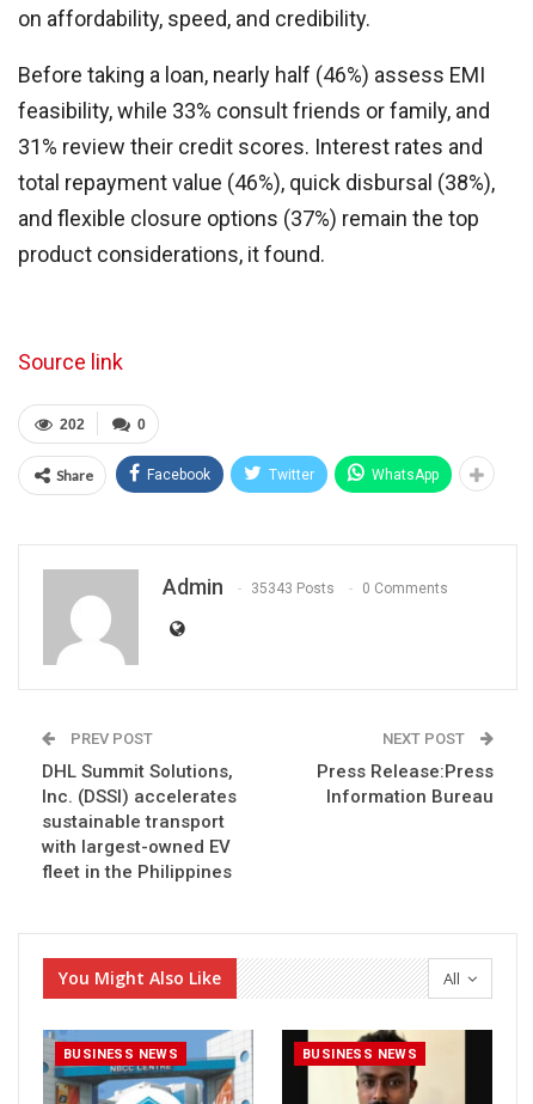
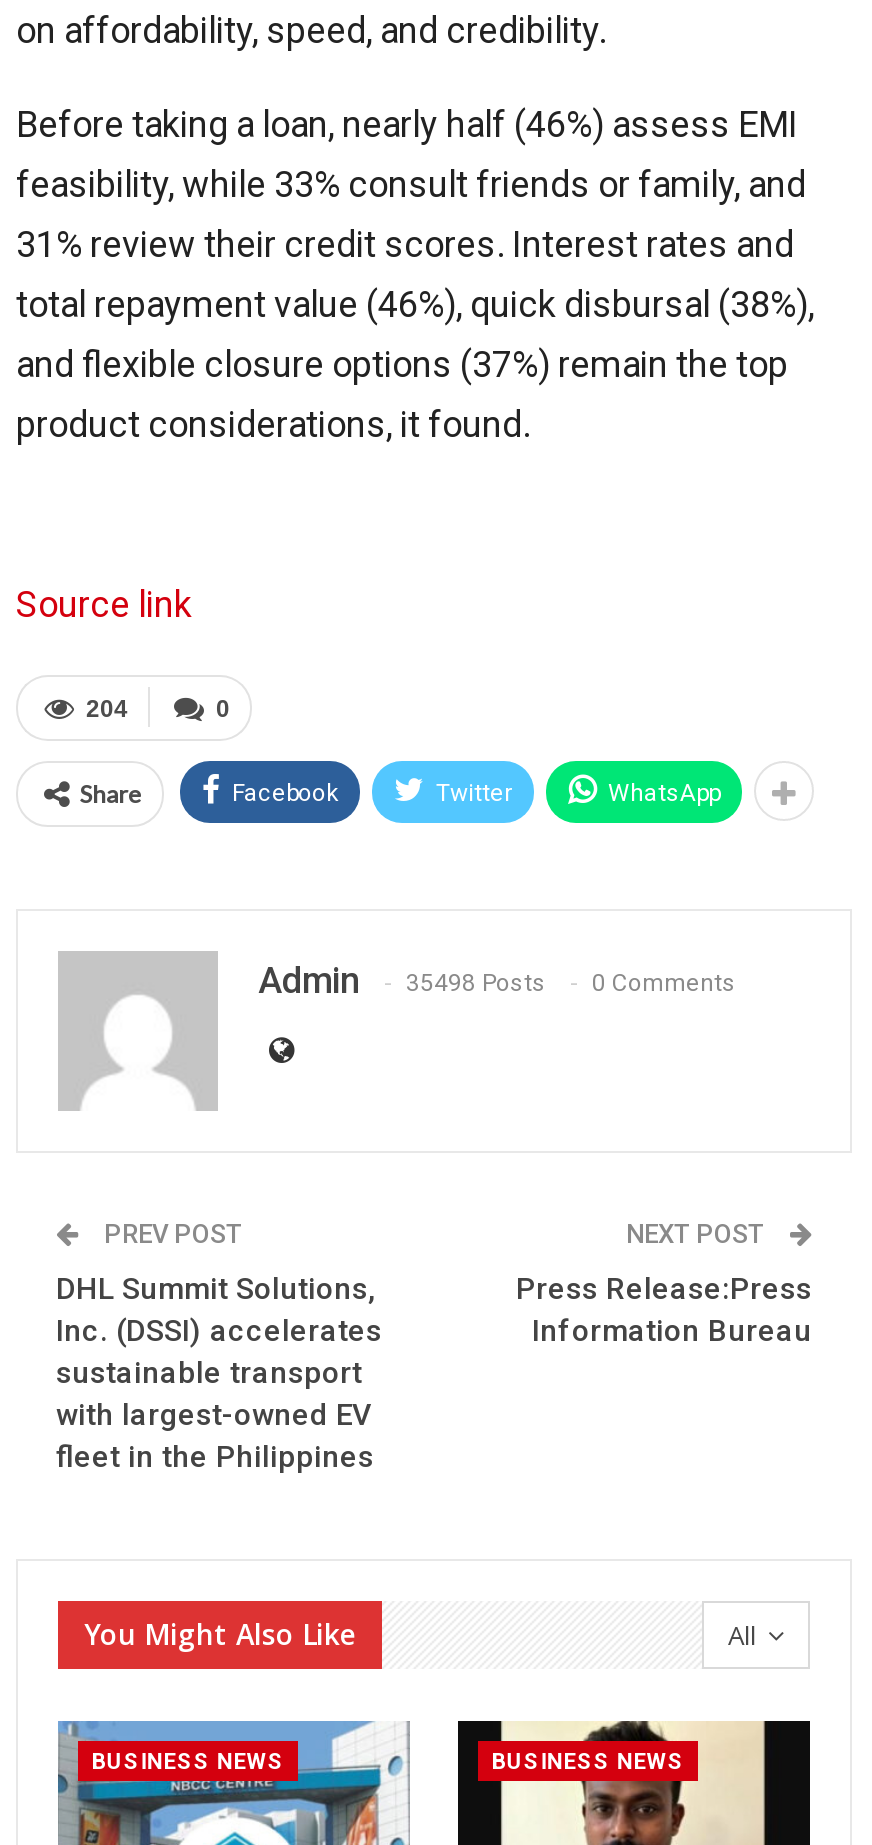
- 202
+ 204

- Admin 35343 Posts 0 Comments
+ Admin 35498 Posts 0 Comments
